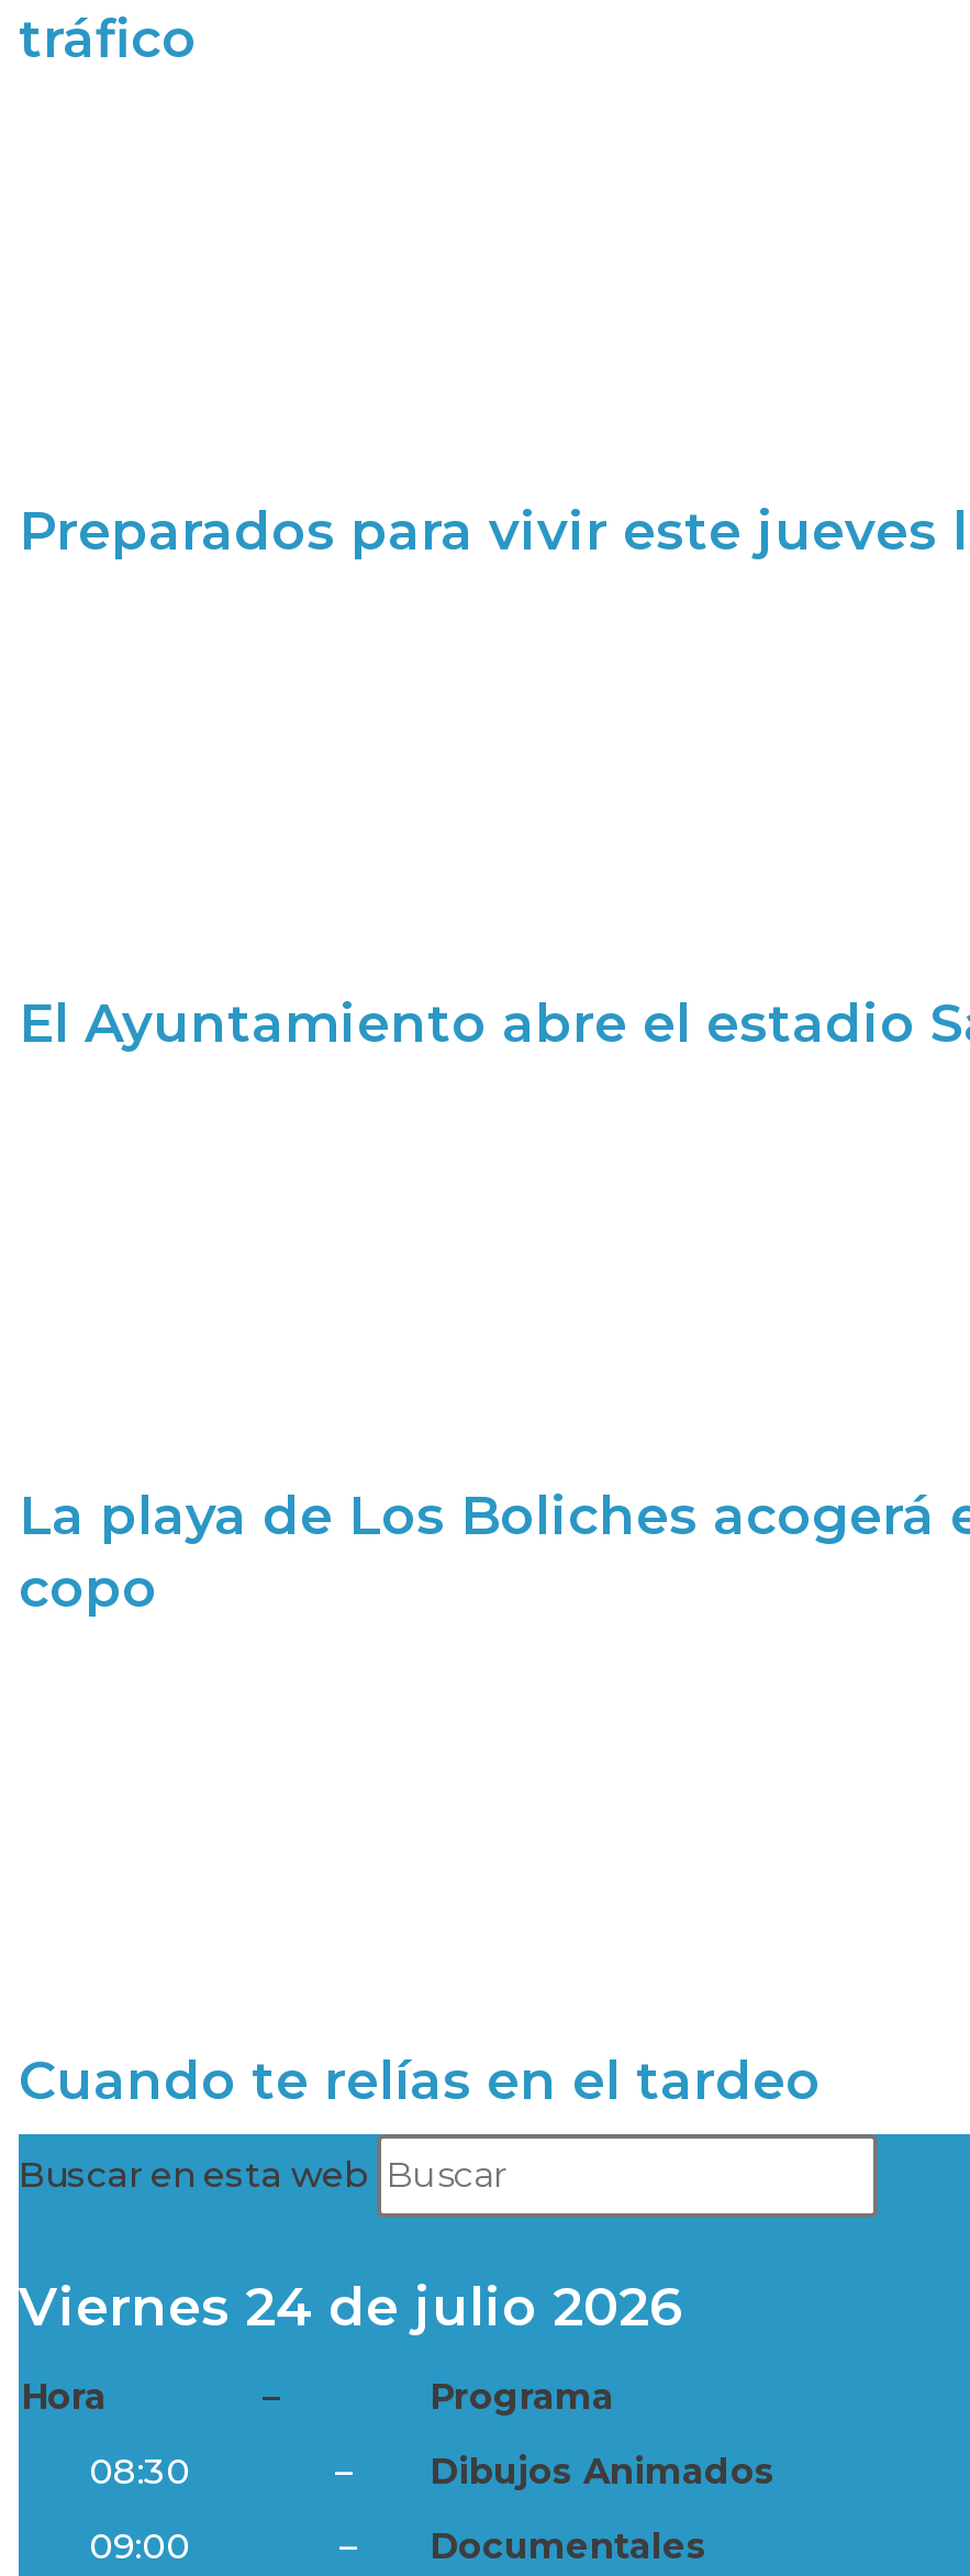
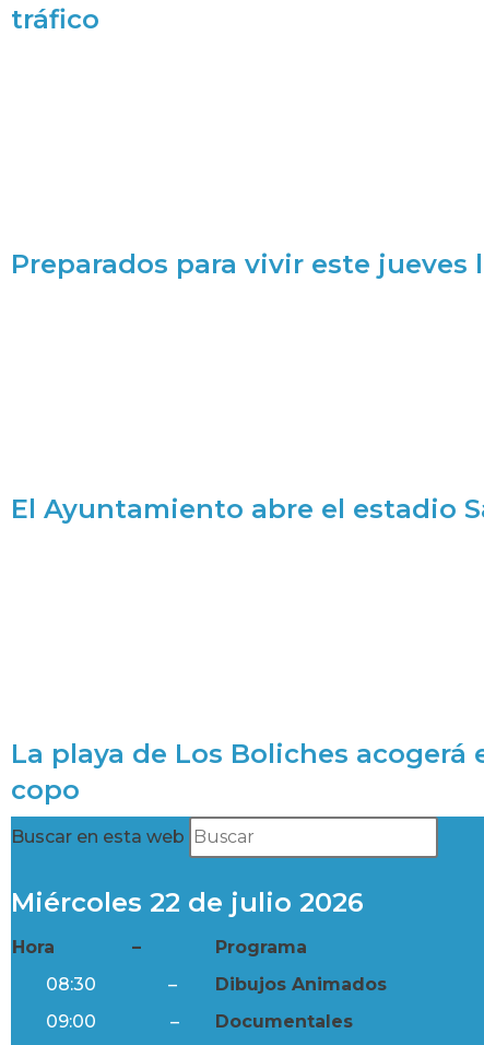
- Cuando te relías en el tardeo

- Viernes 24 de julio 2026
+ Miércoles 22 de julio 2026
